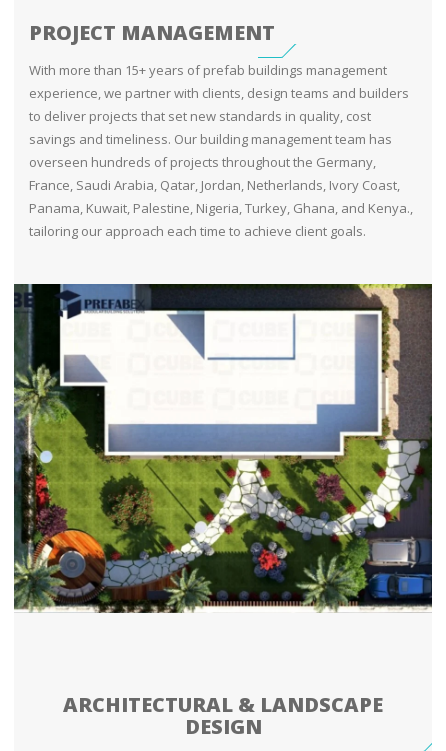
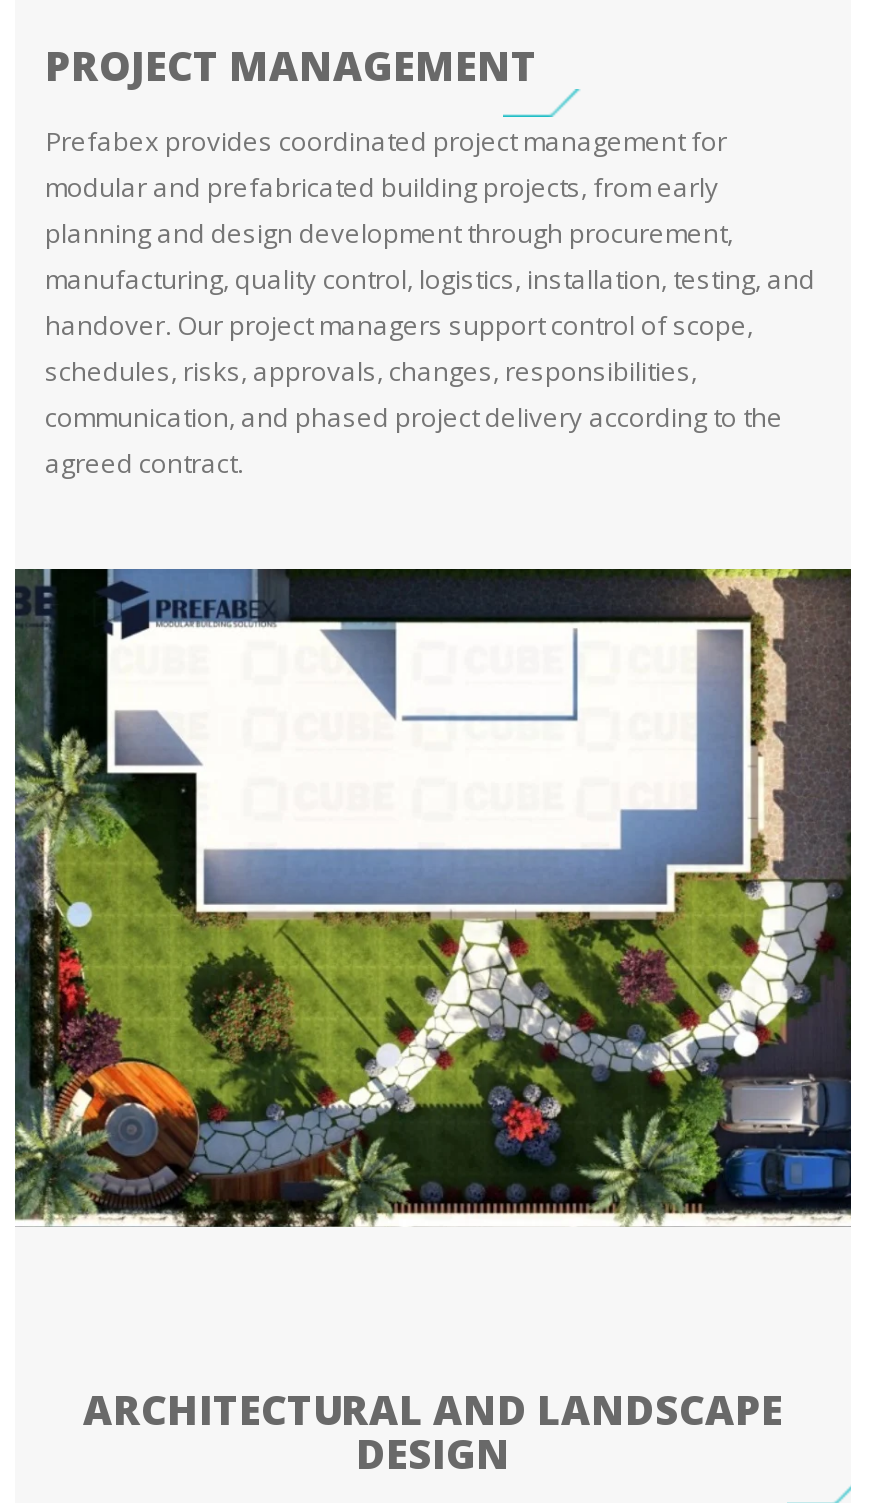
- With more than 15+ years of prefab buildings management
- experience, we partner with clients, design teams and builders
- to deliver projects that set new standards in quality, cost
- savings and timeliness. Our building management team has
- overseen hundreds of projects throughout the Germany,
- France, Saudi Arabia, Qatar, Jordan, Netherlands, Ivory Coast,
- Panama, Kuwait, Palestine, Nigeria, Turkey, Ghana, and Kenya.,
- tailoring our approach each time to achieve client goals.
+ Prefabex provides coordinated project management for
+ modular and prefabricated building projects, from early
+ planning and design development through procurement,
+ manufacturing, quality control, logistics, installation, testing, and
+ handover. Our project managers support control of scope,
+ schedules, risks, approvals, changes, responsibilities,
+ communication, and phased project delivery according to the
+ agreed contract.

- ARCHITECTURAL & LANDSCAPE
+ ARCHITECTURAL AND LANDSCAPE
